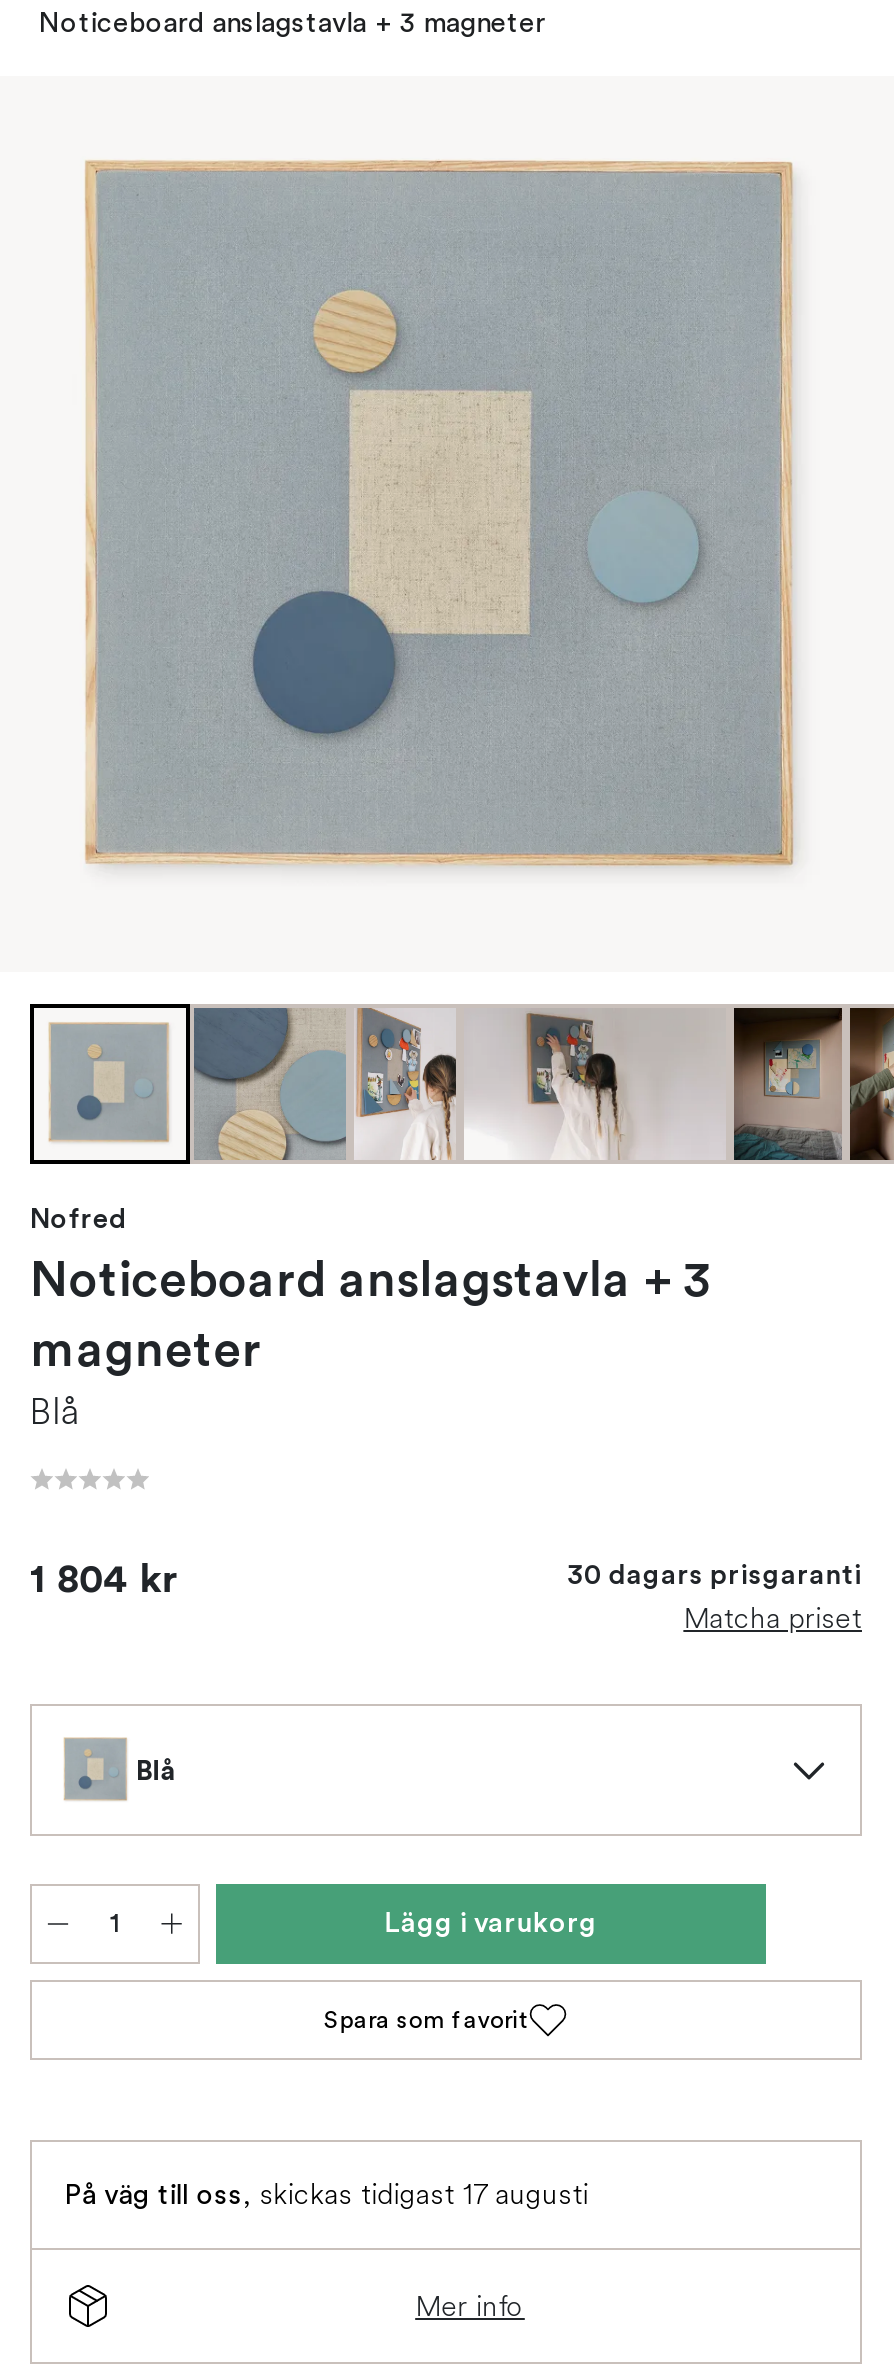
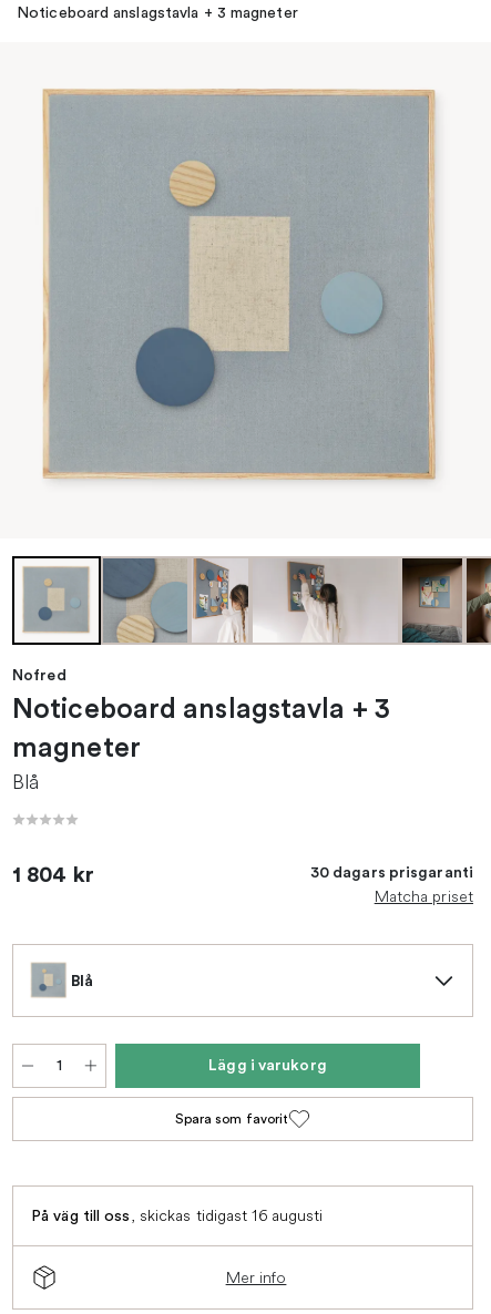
- På väg till oss, skickas tidigast 17 augusti
+ På väg till oss, skickas tidigast 16 augusti
